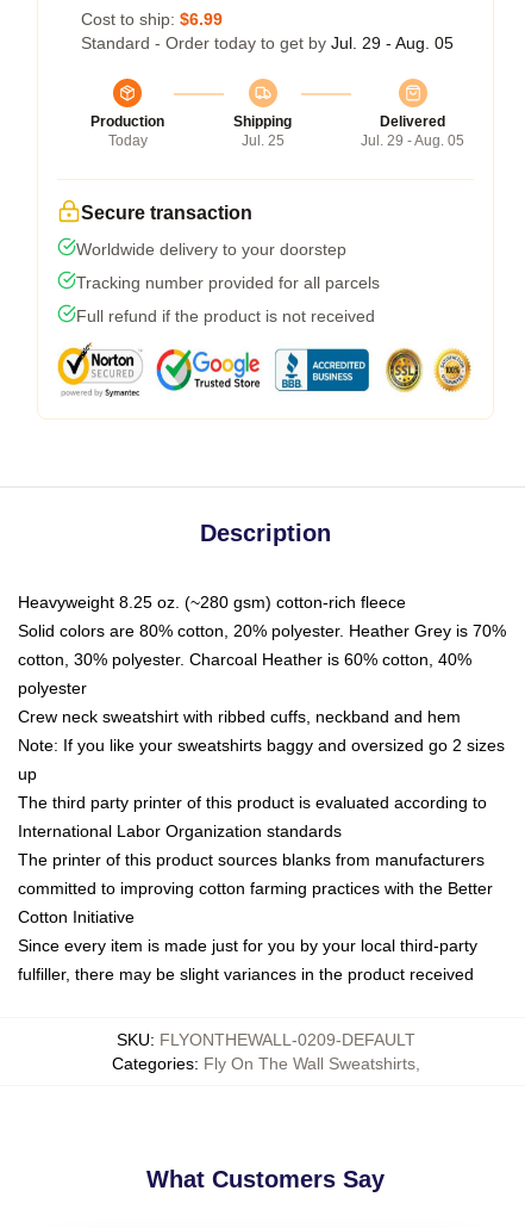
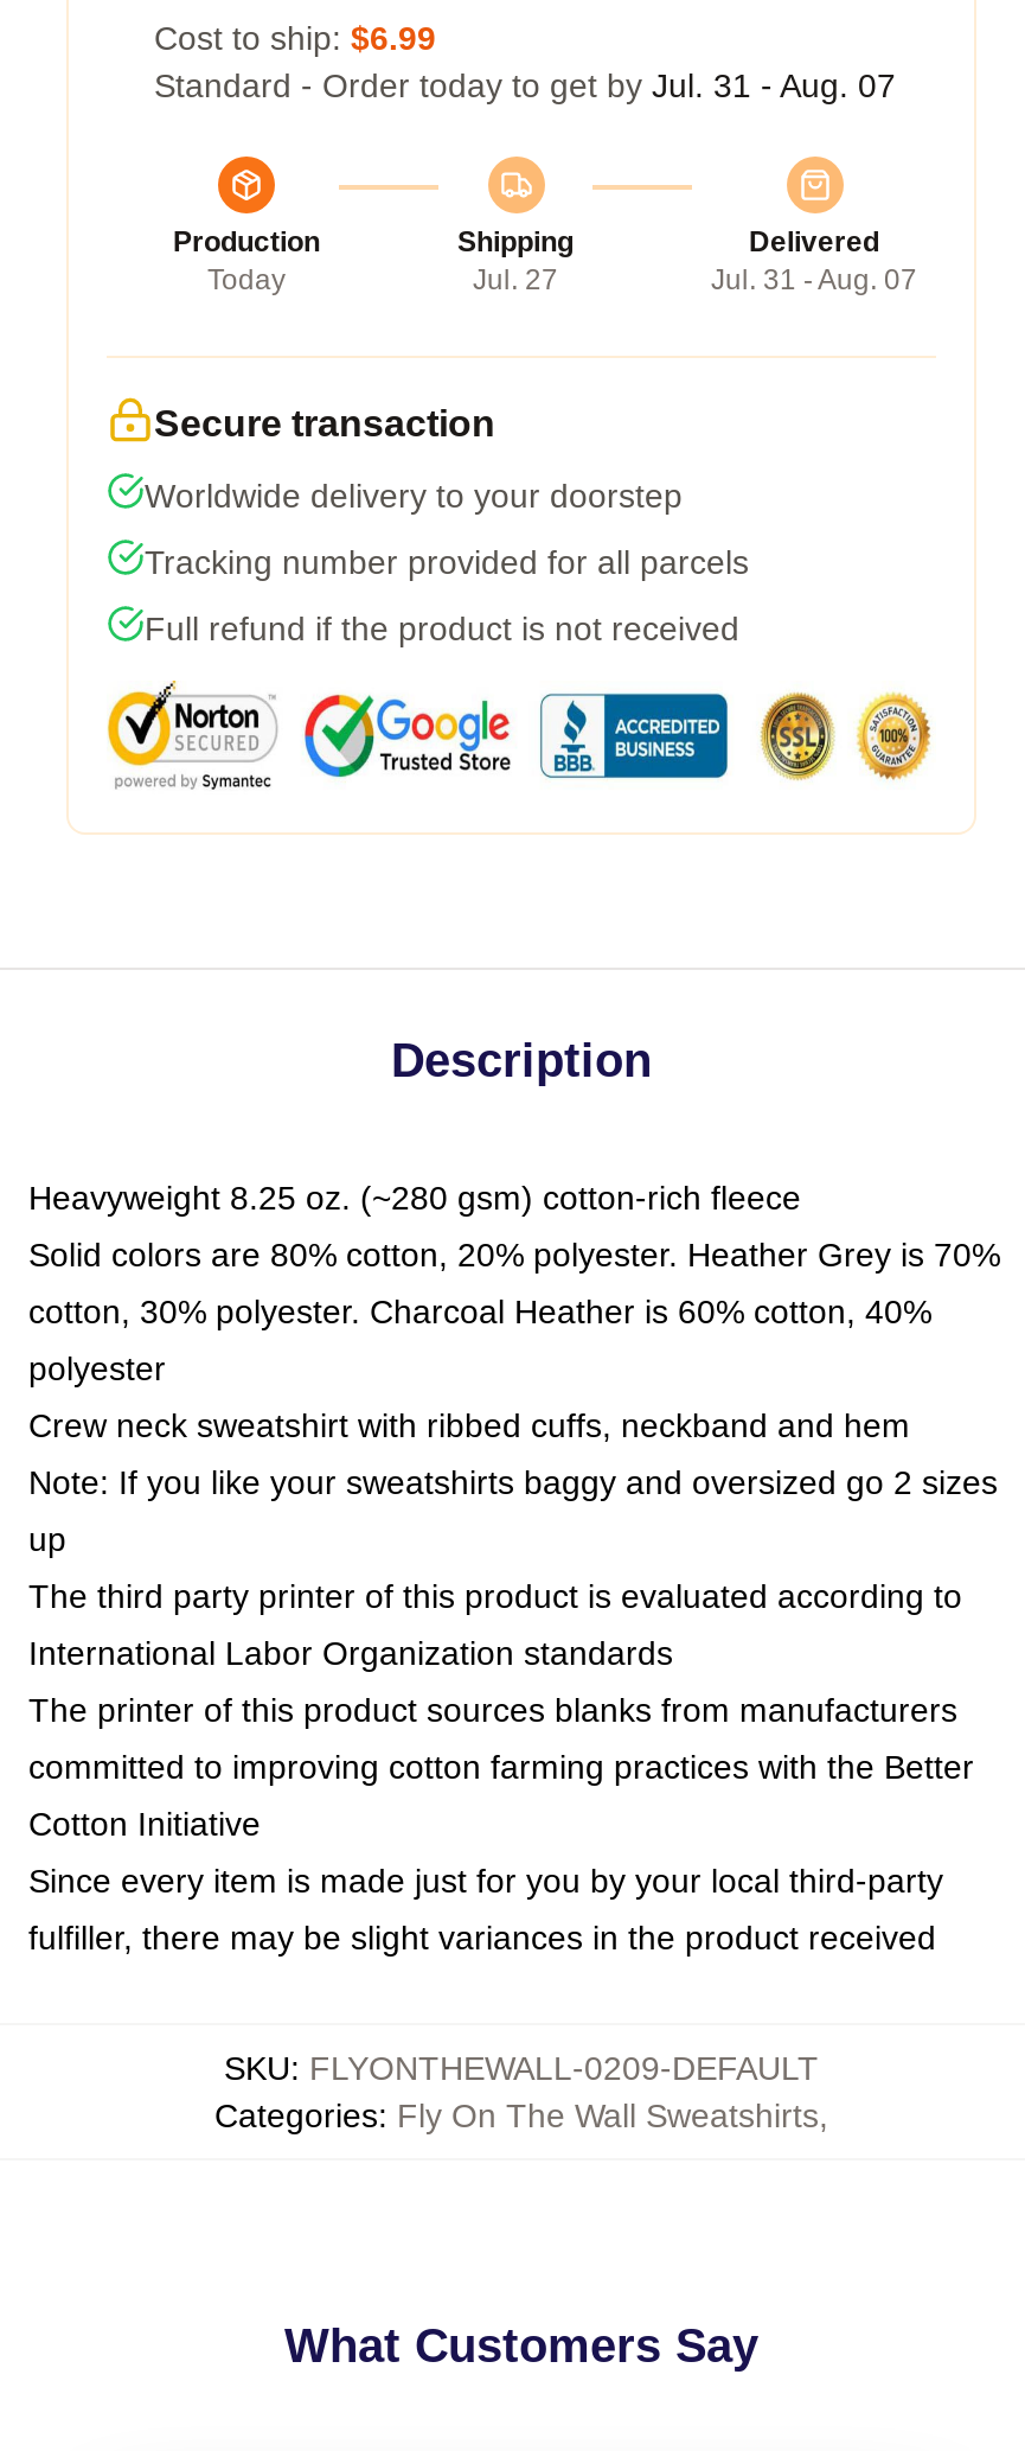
- Standard - Order today to get by Jul. 29 - Aug. 05
+ Standard - Order today to get by Jul. 31 - Aug. 07

- Jul. 25
+ Jul. 27

- Jul. 29 - Aug. 05
+ Jul. 31 - Aug. 07
